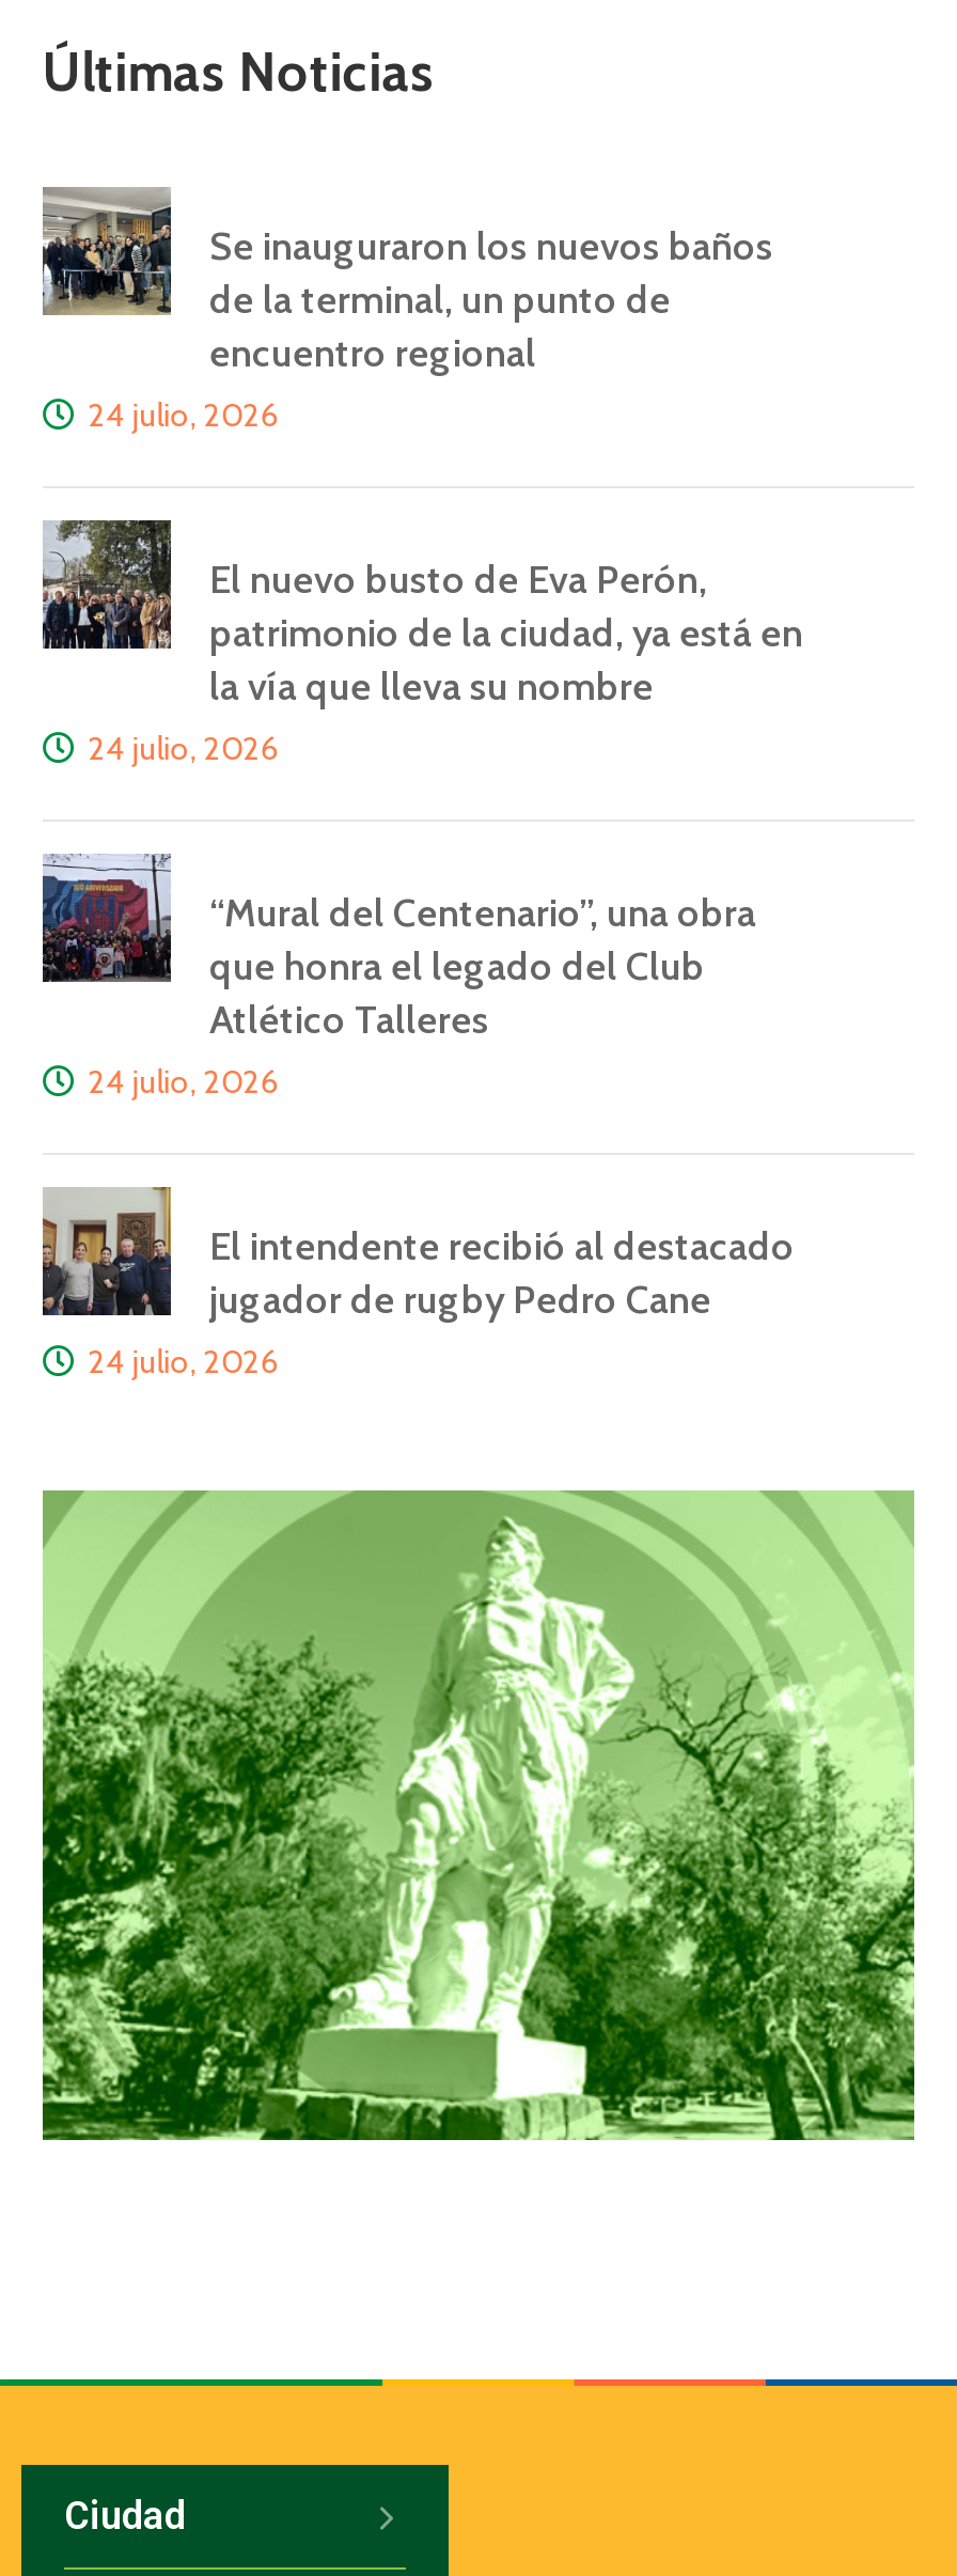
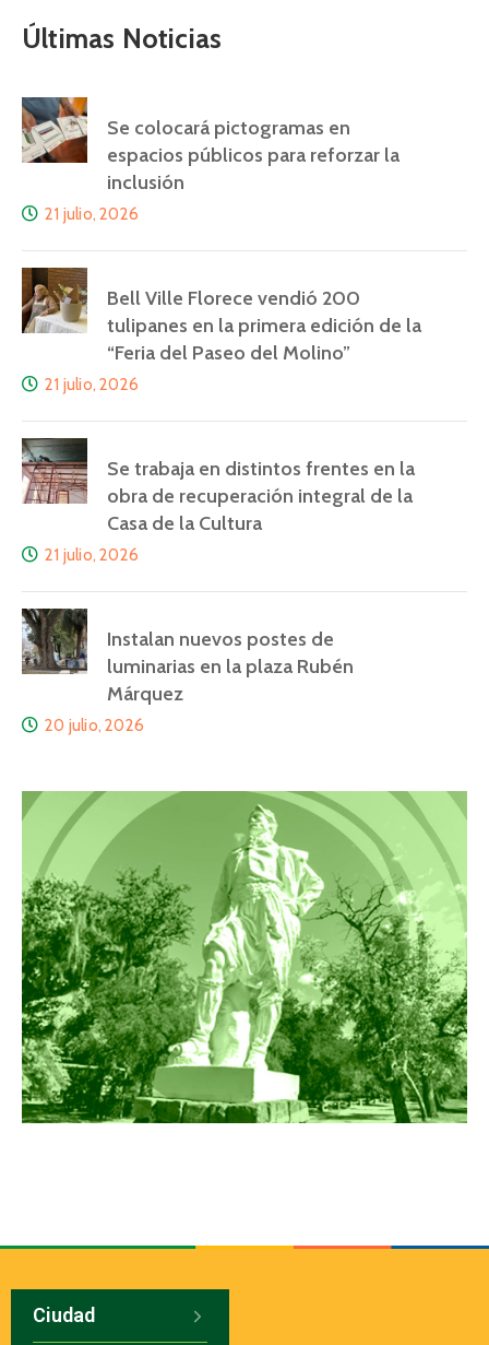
- [image]
- Se inauguraron los nuevos baños
- de la terminal, un punto de
- encuentro regional
- 24 julio, 2026
+ [image]
+ Se colocará pictogramas en
+ espacios públicos para reforzar la
+ inclusión
+ 21 julio, 2026

- [image]
- El nuevo busto de Eva Perón,
- patrimonio de la ciudad, ya está en
- la vía que lleva su nombre
- 24 julio, 2026
+ [image]
+ Bell Ville Florece vendió 200
+ tulipanes en la primera edición de la
+ “Feria del Paseo del Molino”
+ 21 julio, 2026

- [image]
- “Mural del Centenario”, una obra
- que honra el legado del Club
- Atlético Talleres
- 24 julio, 2026
+ [image]
+ Se trabaja en distintos frentes en la
+ obra de recuperación integral de la
+ Casa de la Cultura
+ 21 julio, 2026

- [image]
- El intendente recibió al destacado
- jugador de rugby Pedro Cane
- 24 julio, 2026
+ [image]
+ Instalan nuevos postes de
+ luminarias en la plaza Rubén
+ Márquez
+ 20 julio, 2026
